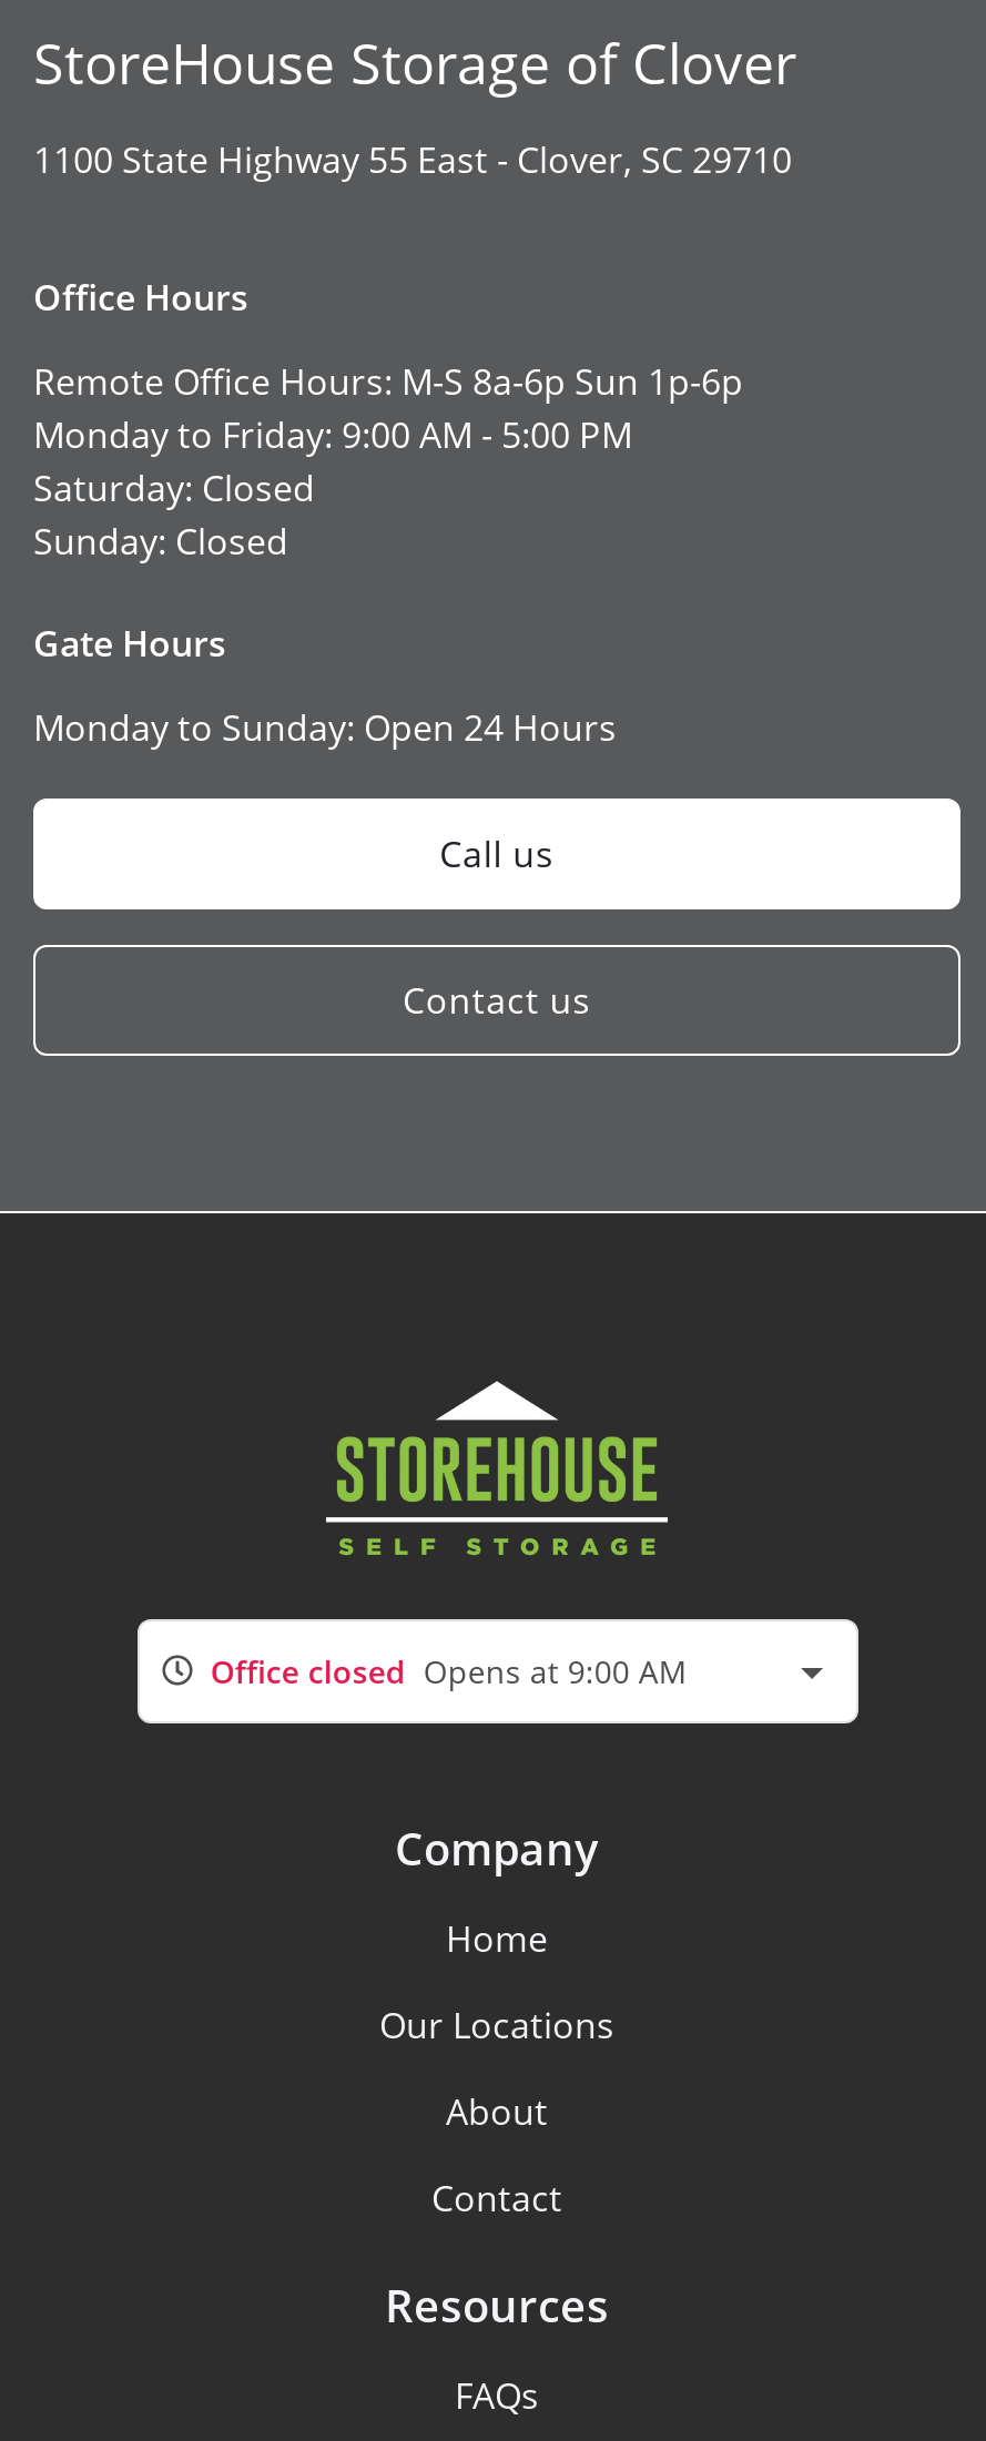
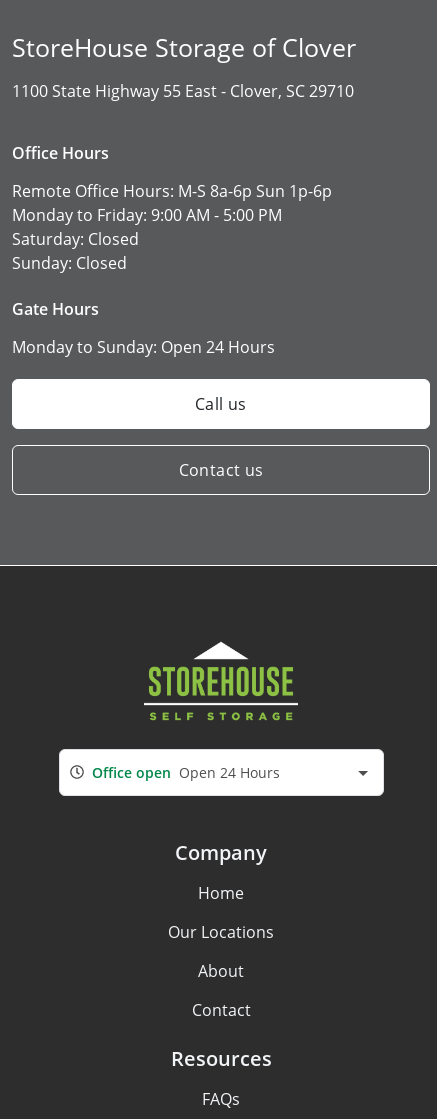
- Office closed Opens at 9:00 AM
+ Office open Open 24 Hours
